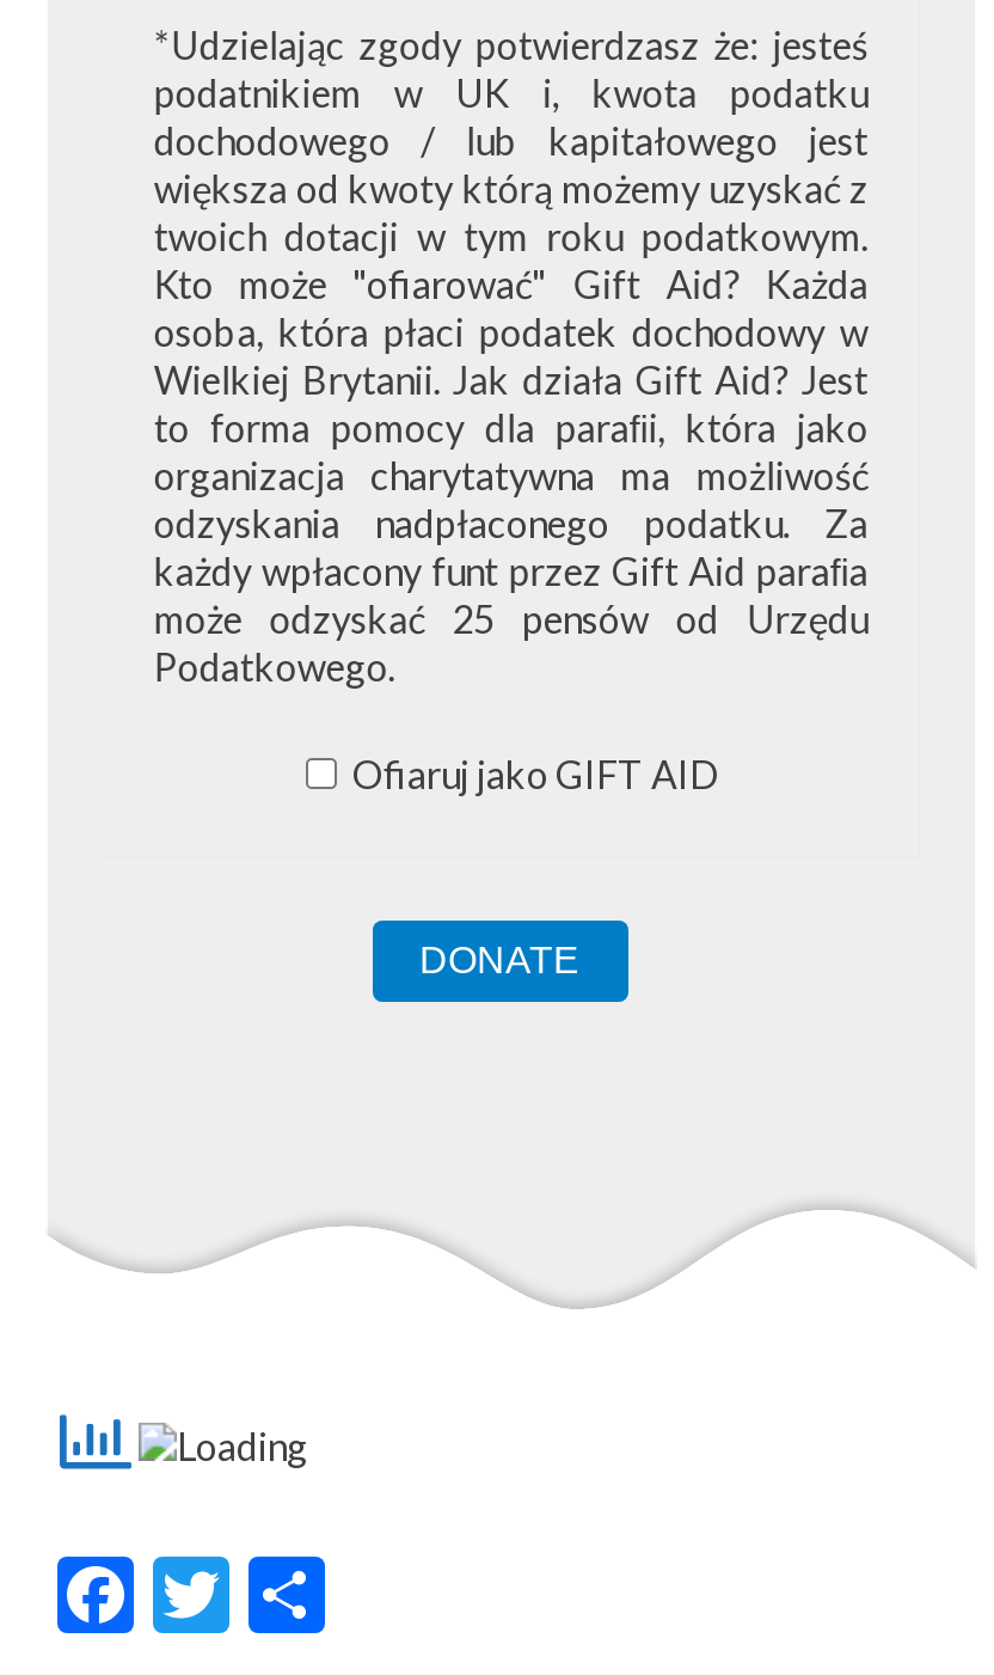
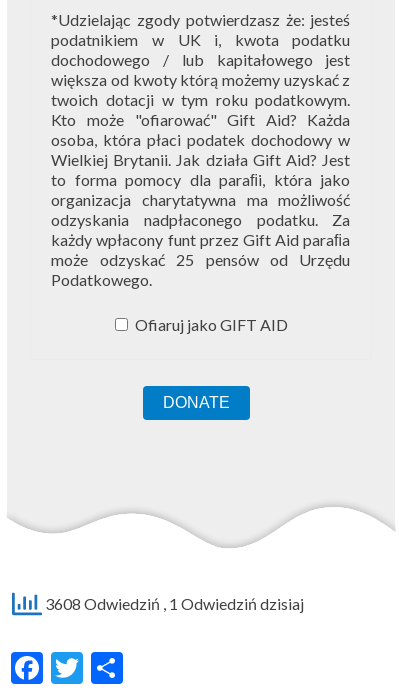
+ 3608 Odwiedziń, 1 Odwiedziń dzisiaj
